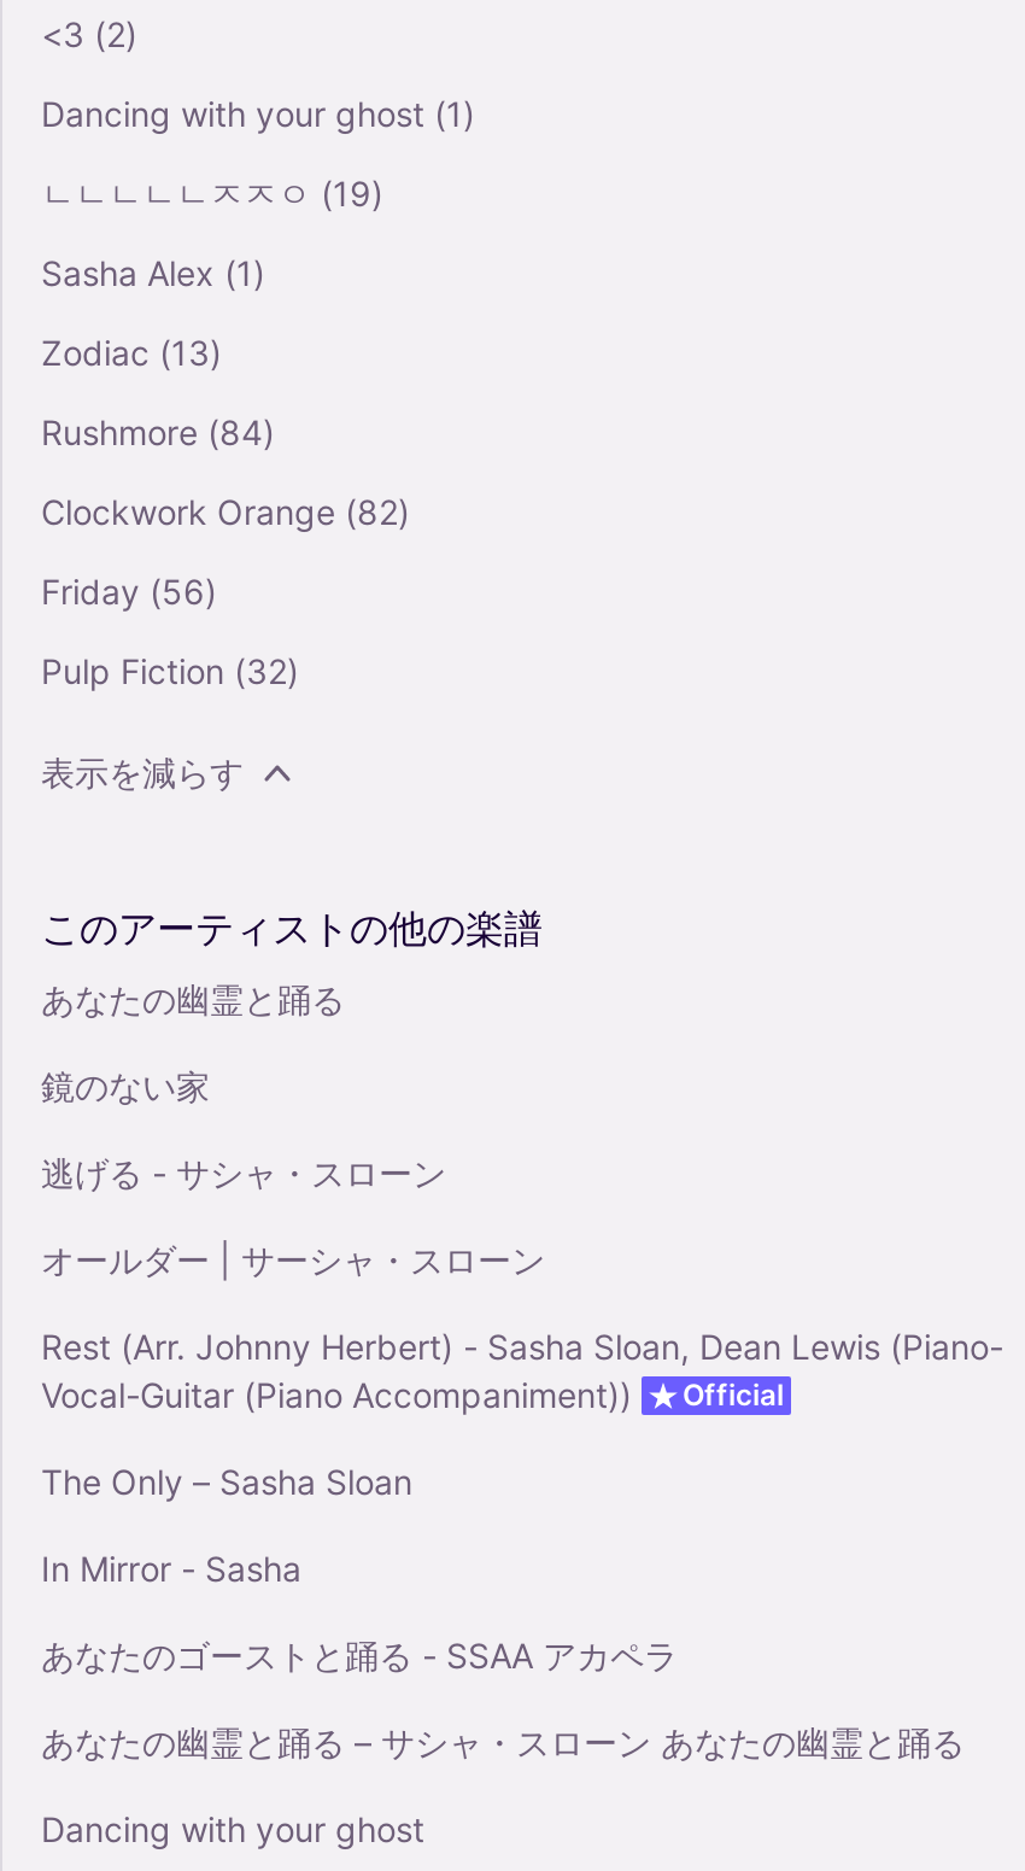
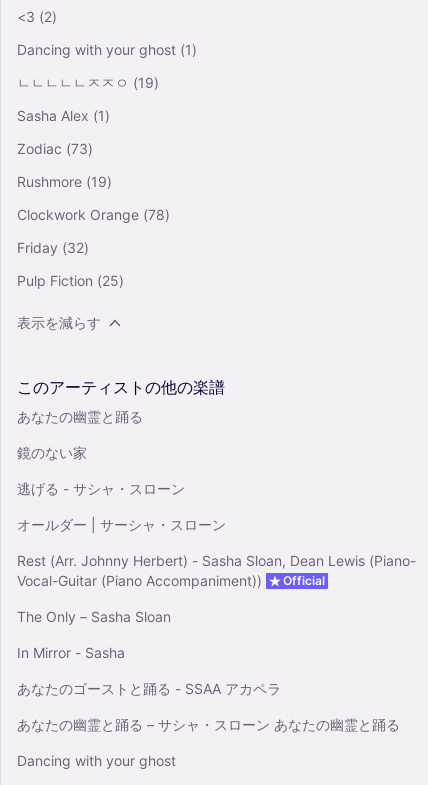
- Zodiac (13)
+ Zodiac (73)

- Rushmore (84)
+ Rushmore (19)

- Clockwork Orange (82)
+ Clockwork Orange (78)

- Friday (56)
+ Friday (32)

- Pulp Fiction (32)
+ Pulp Fiction (25)
